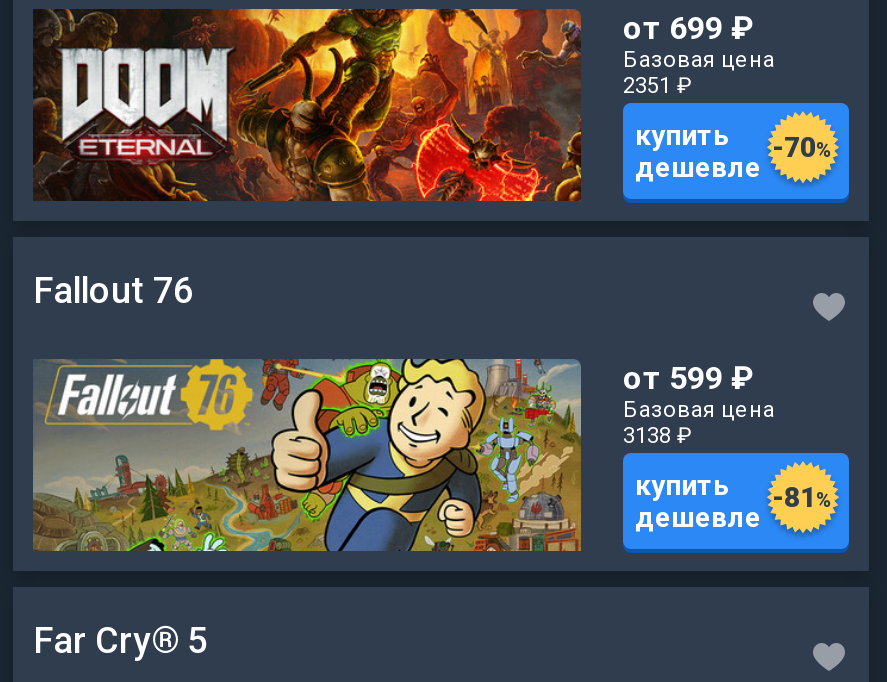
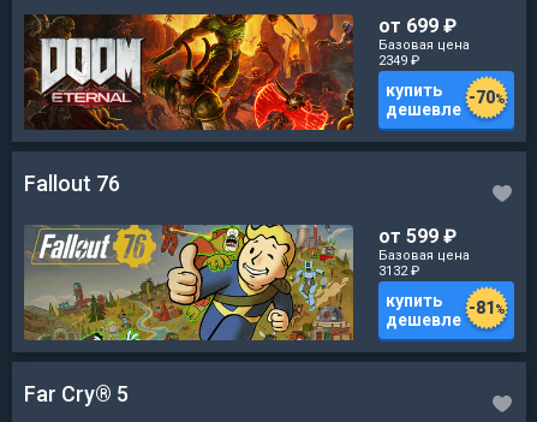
- 2351 ₽
+ 2349 ₽

- 3138 ₽
+ 3132 ₽
